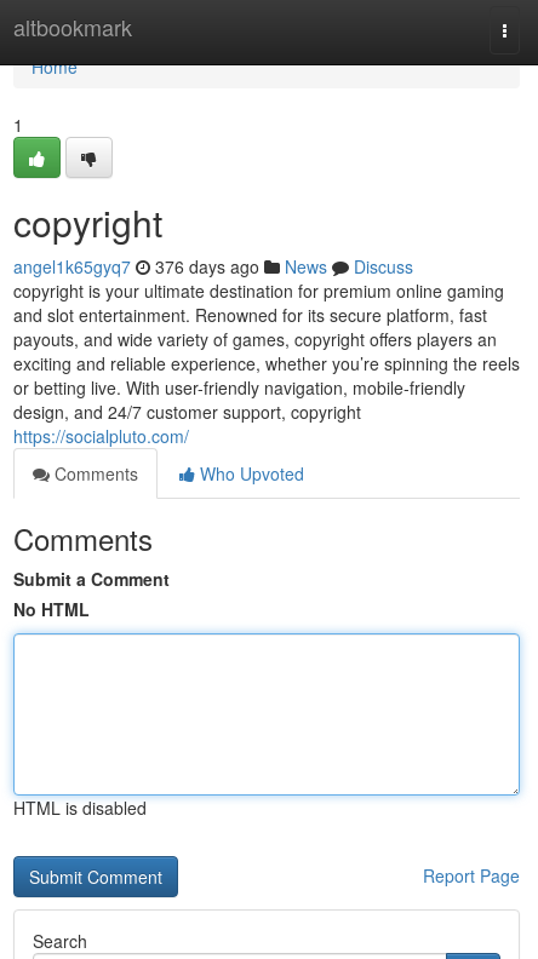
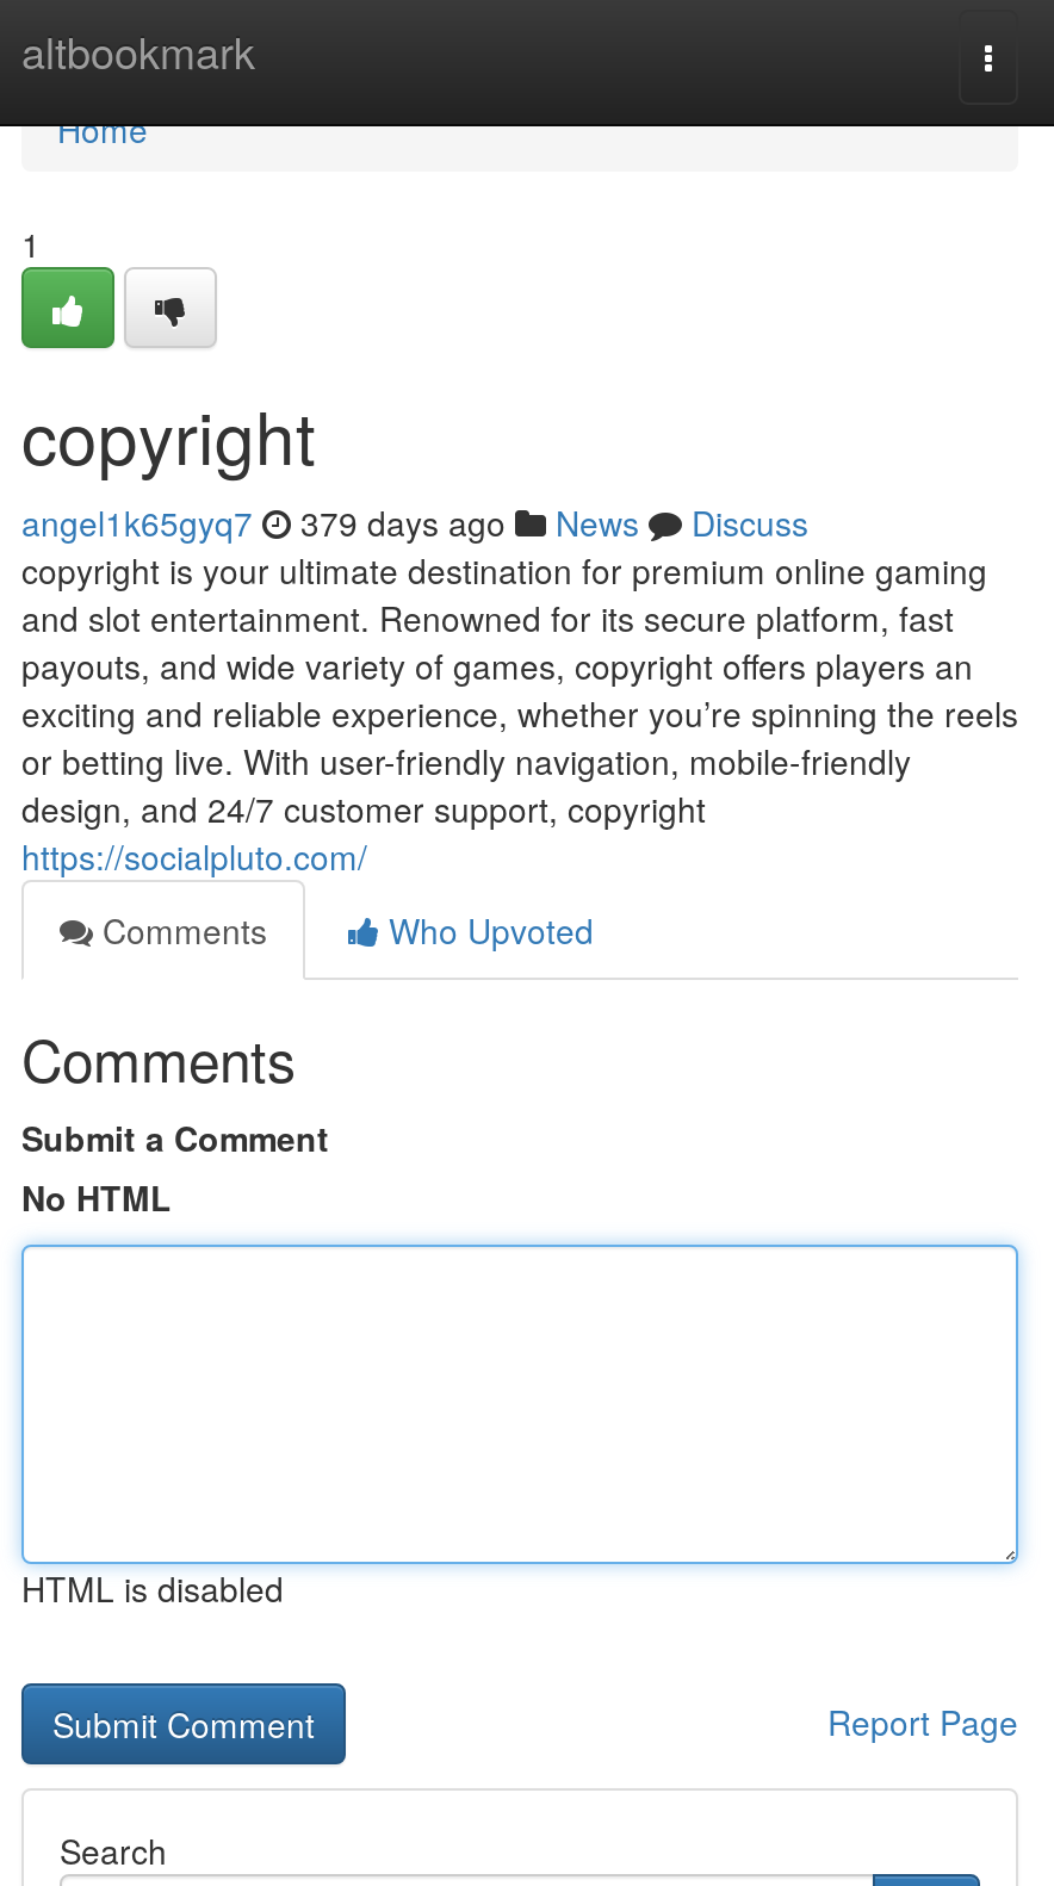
- angel1k65gyq7 376 days ago News Discuss
+ angel1k65gyq7 379 days ago News Discuss
